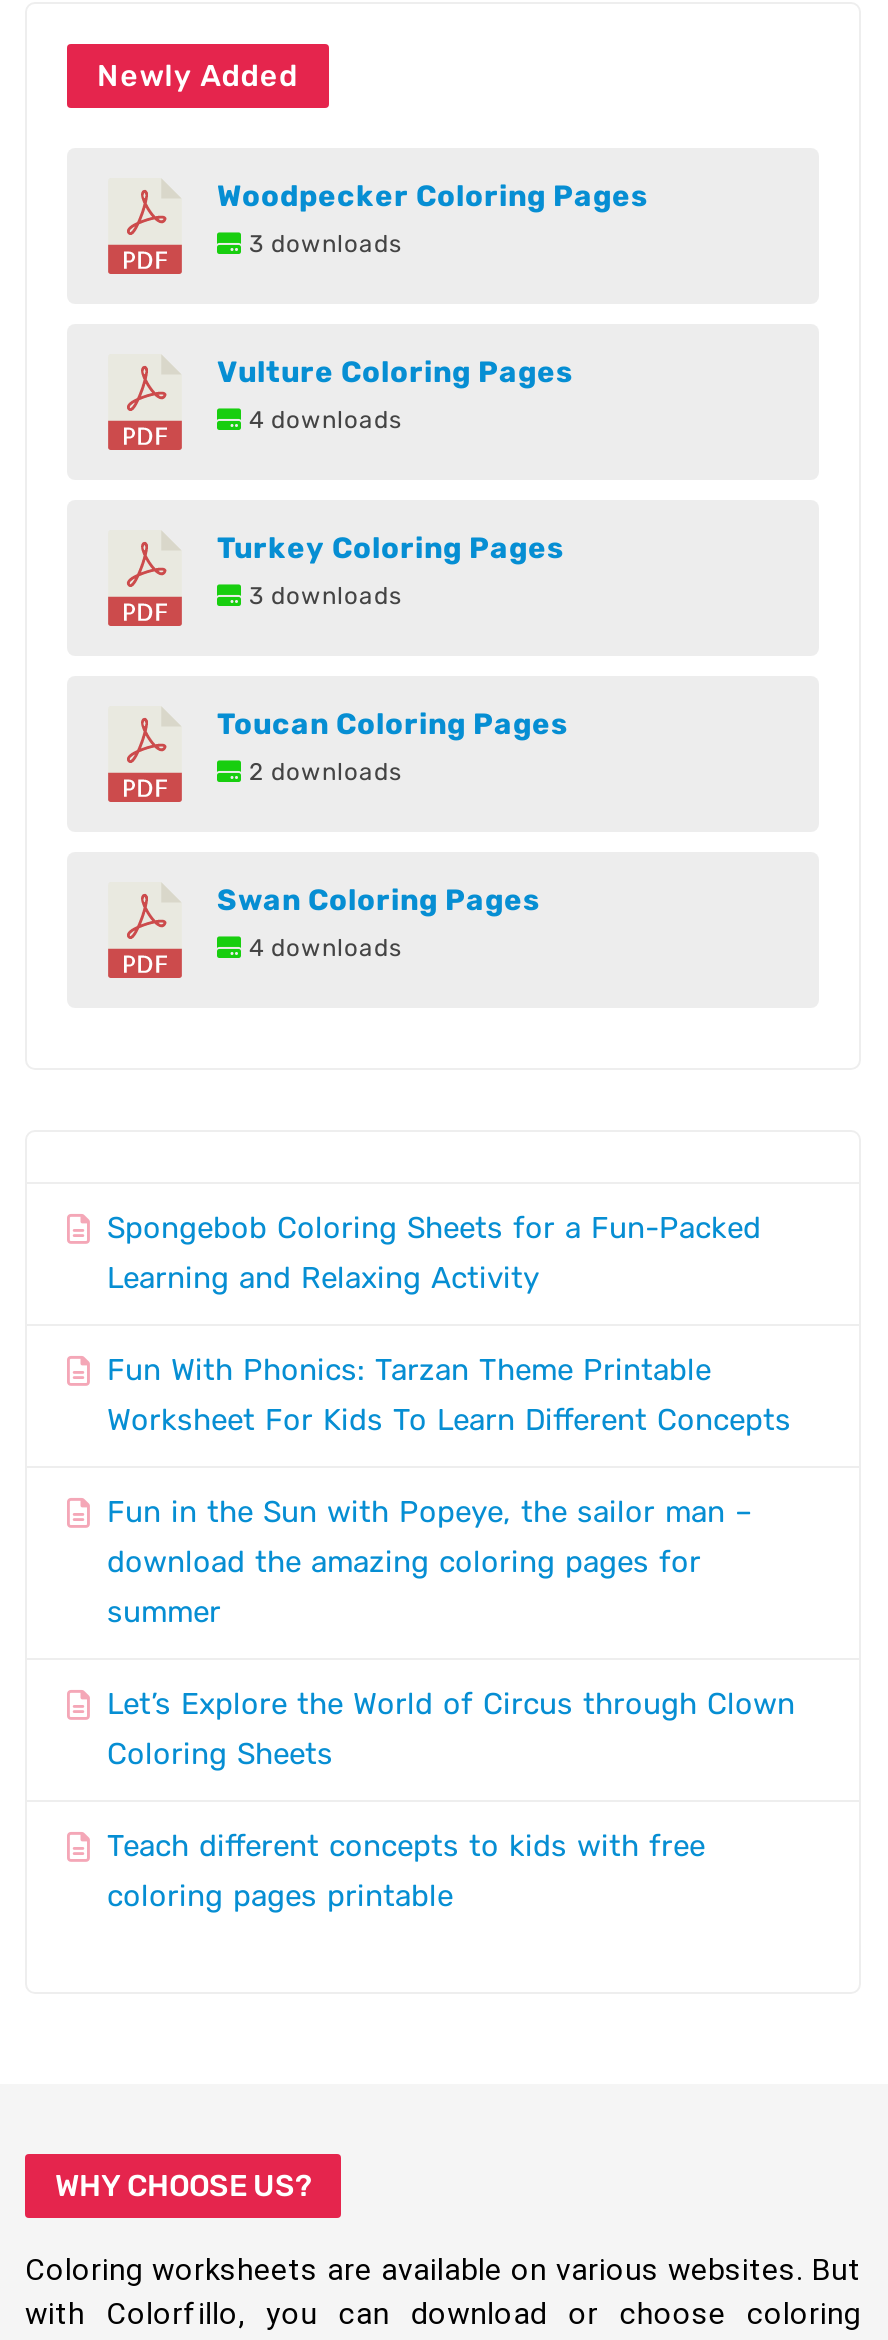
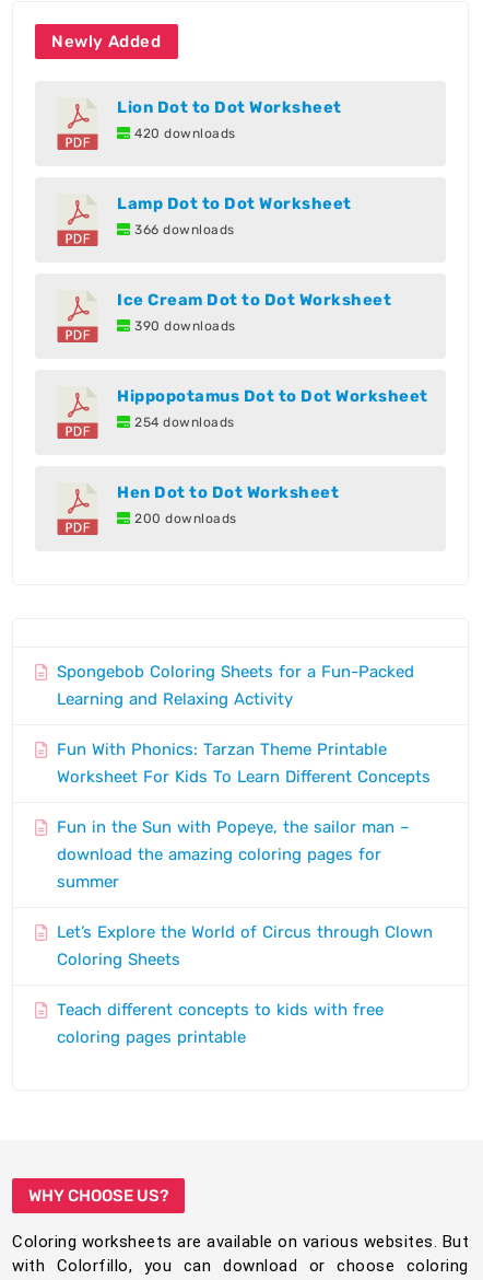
- Woodpecker Coloring Pages
- 3 downloads
+ Lion Dot to Dot Worksheet
+ 420 downloads

- Vulture Coloring Pages
- 4 downloads
+ Lamp Dot to Dot Worksheet
+ 366 downloads

- Turkey Coloring Pages
- 3 downloads
+ Ice Cream Dot to Dot Worksheet
+ 390 downloads

- Toucan Coloring Pages
- 2 downloads
+ Hippopotamus Dot to Dot Worksheet
+ 254 downloads

- Swan Coloring Pages
- 4 downloads
+ Hen Dot to Dot Worksheet
+ 200 downloads
